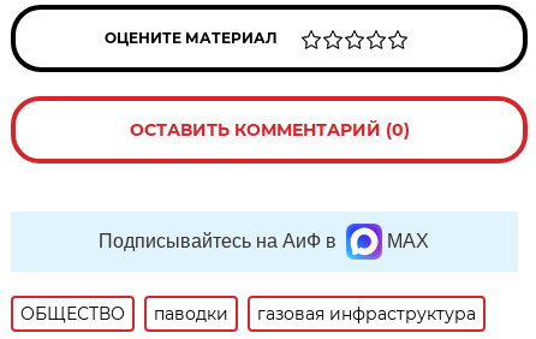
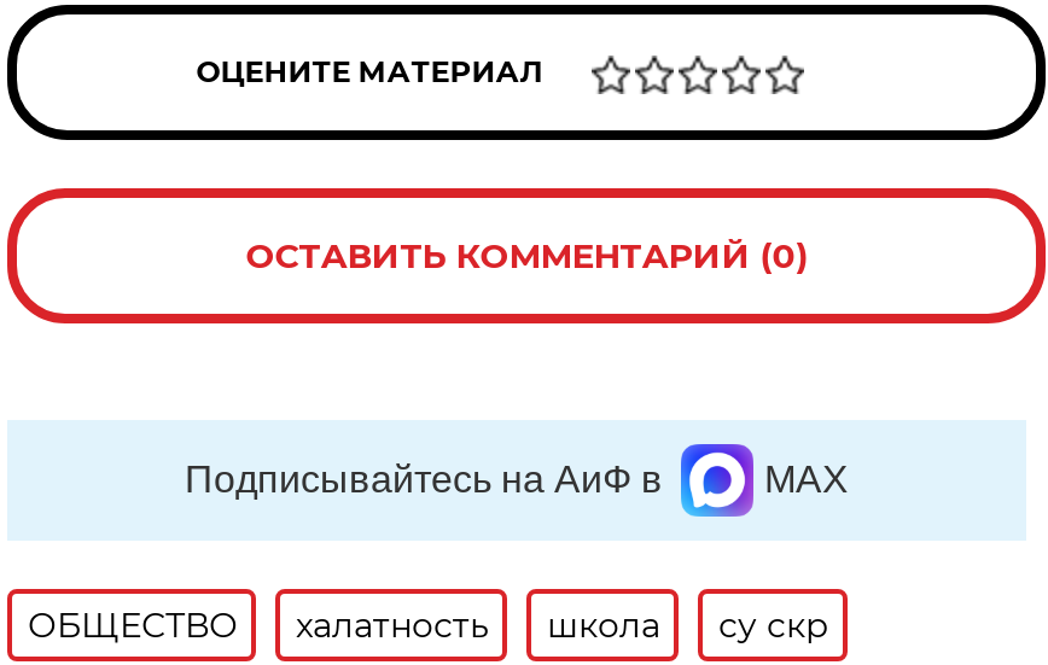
- паводки
- газовая инфраструктура
+ халатность
+ школа
+ су скр
